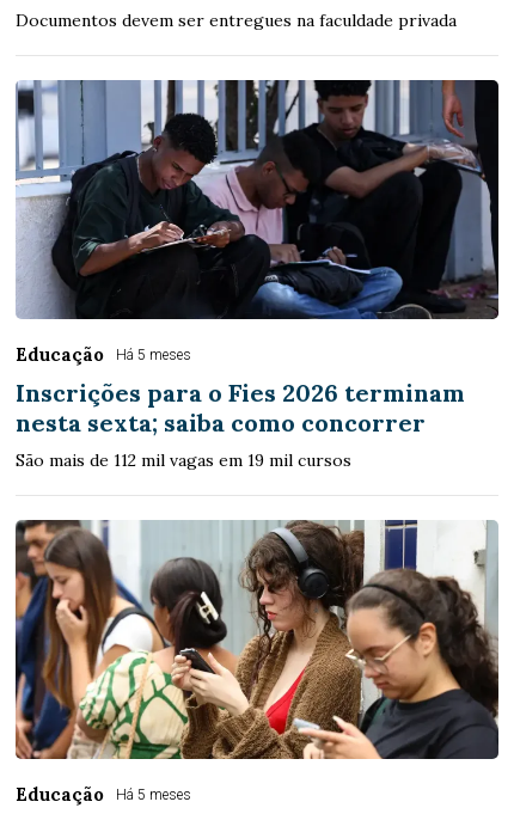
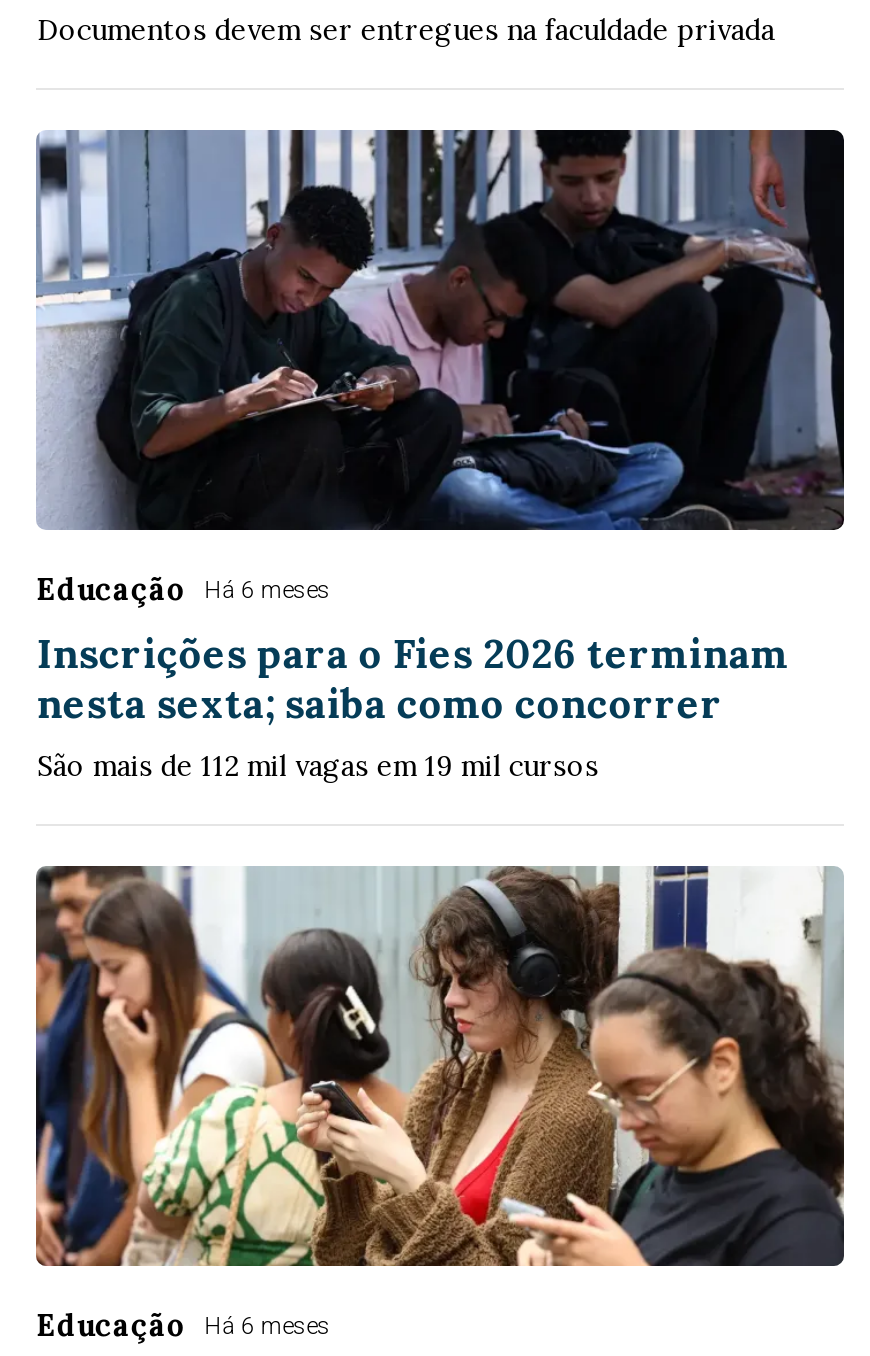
- Educação Há 5 meses
+ Educação Há 6 meses

- Educação Há 5 meses
+ Educação Há 6 meses
